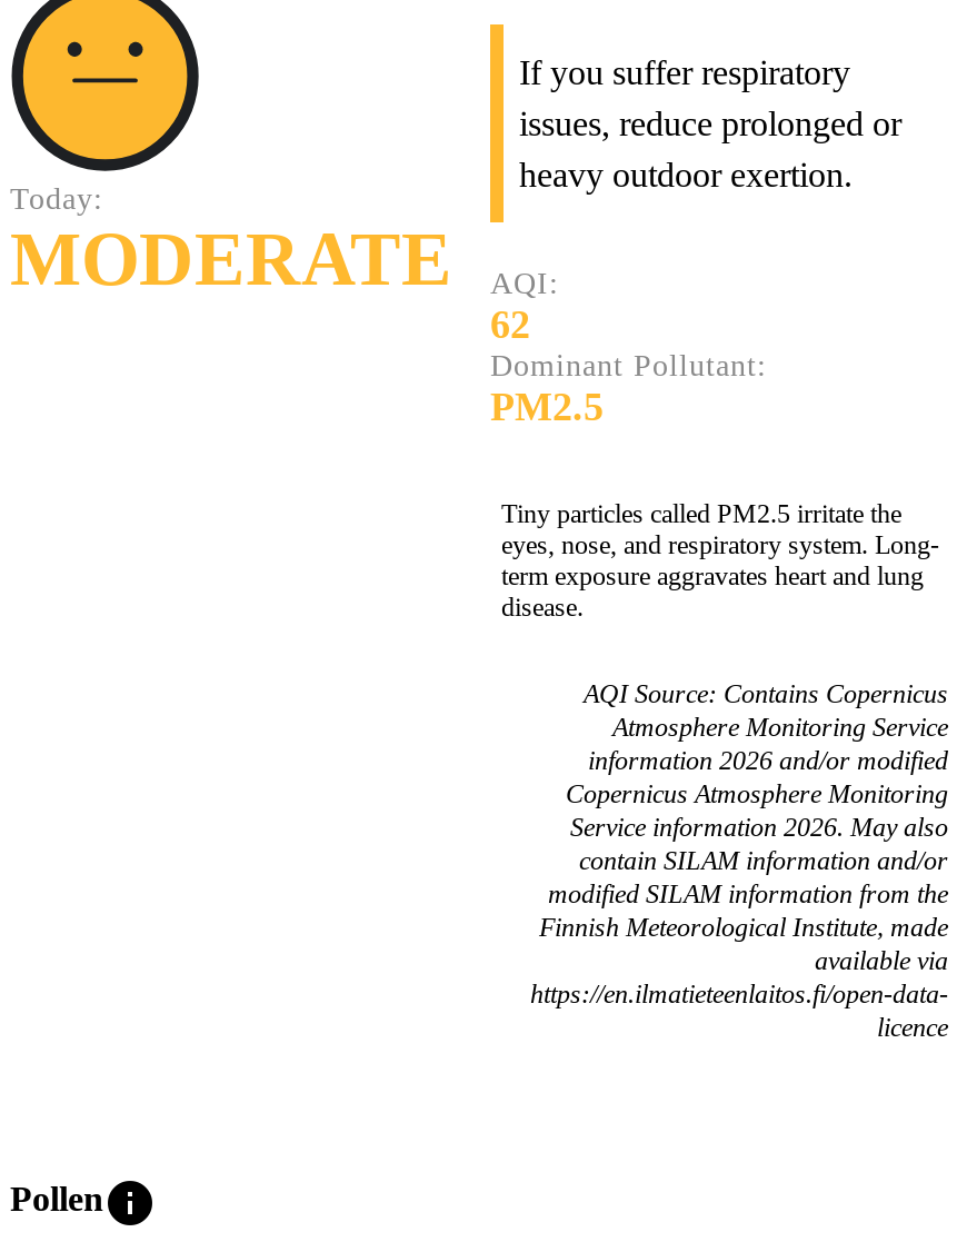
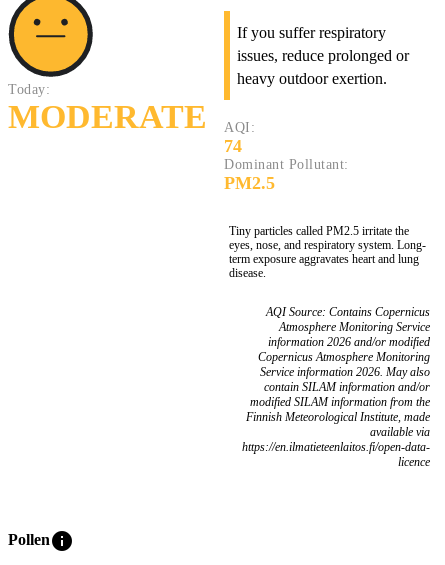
- 62
+ 74
